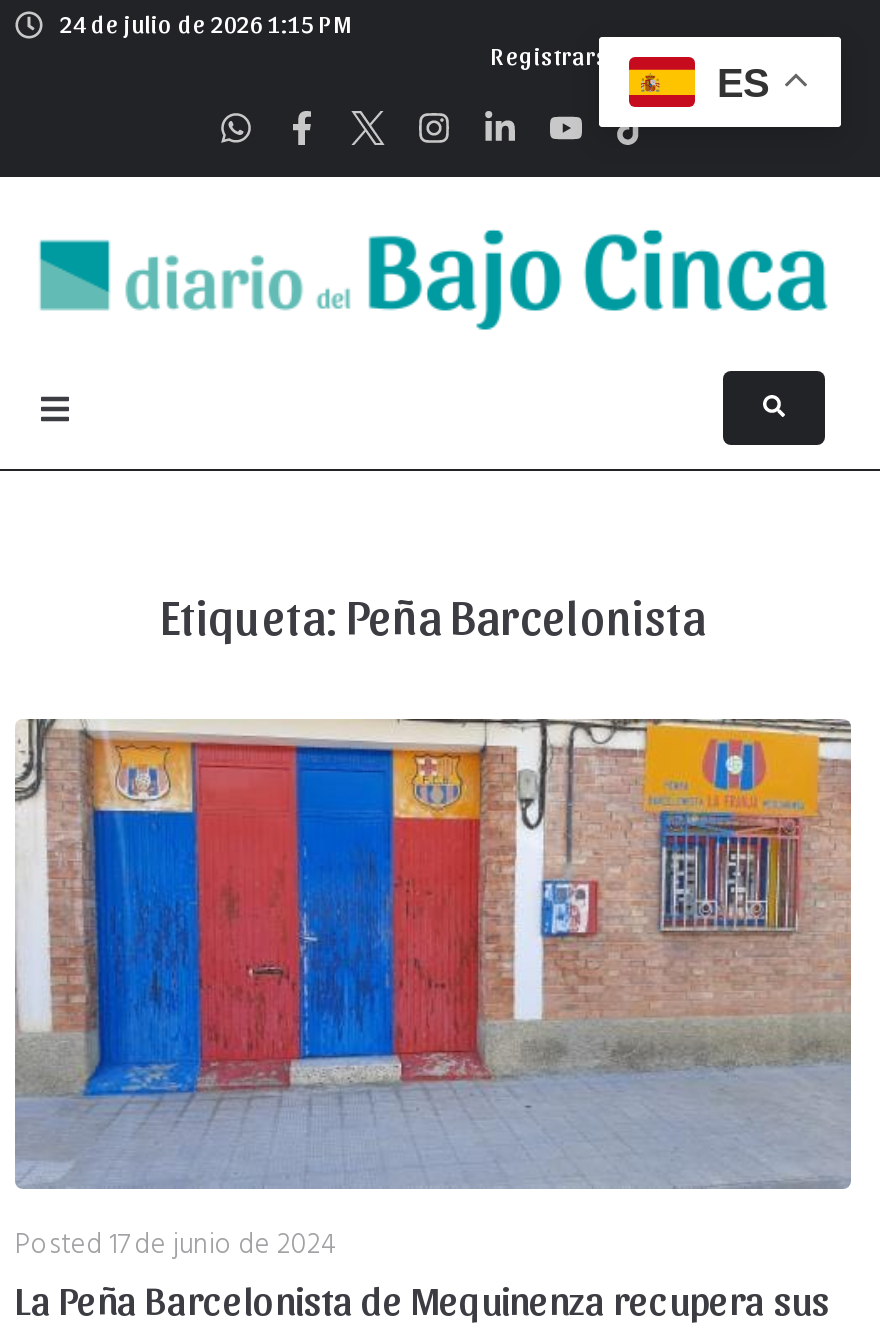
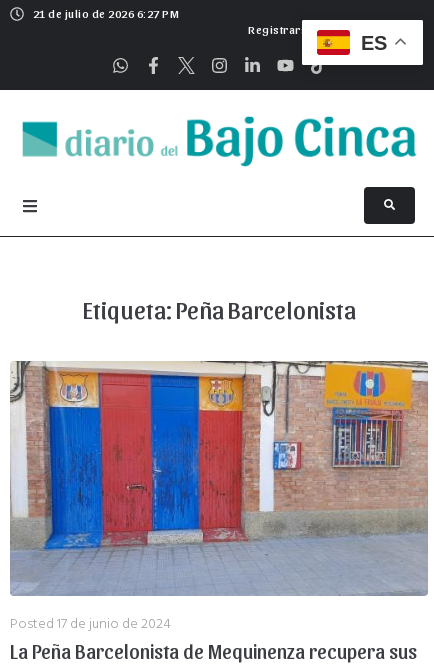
- 24 de julio de 2026 1:15 PM
+ 21 de julio de 2026 6:27 PM
